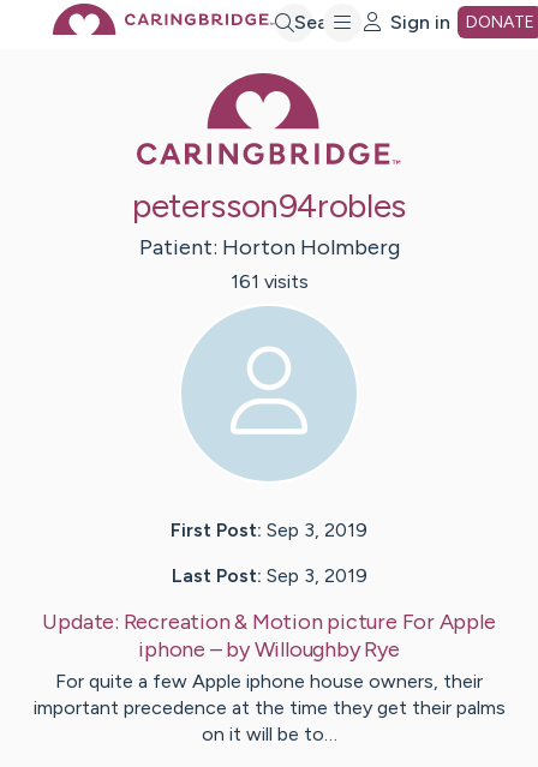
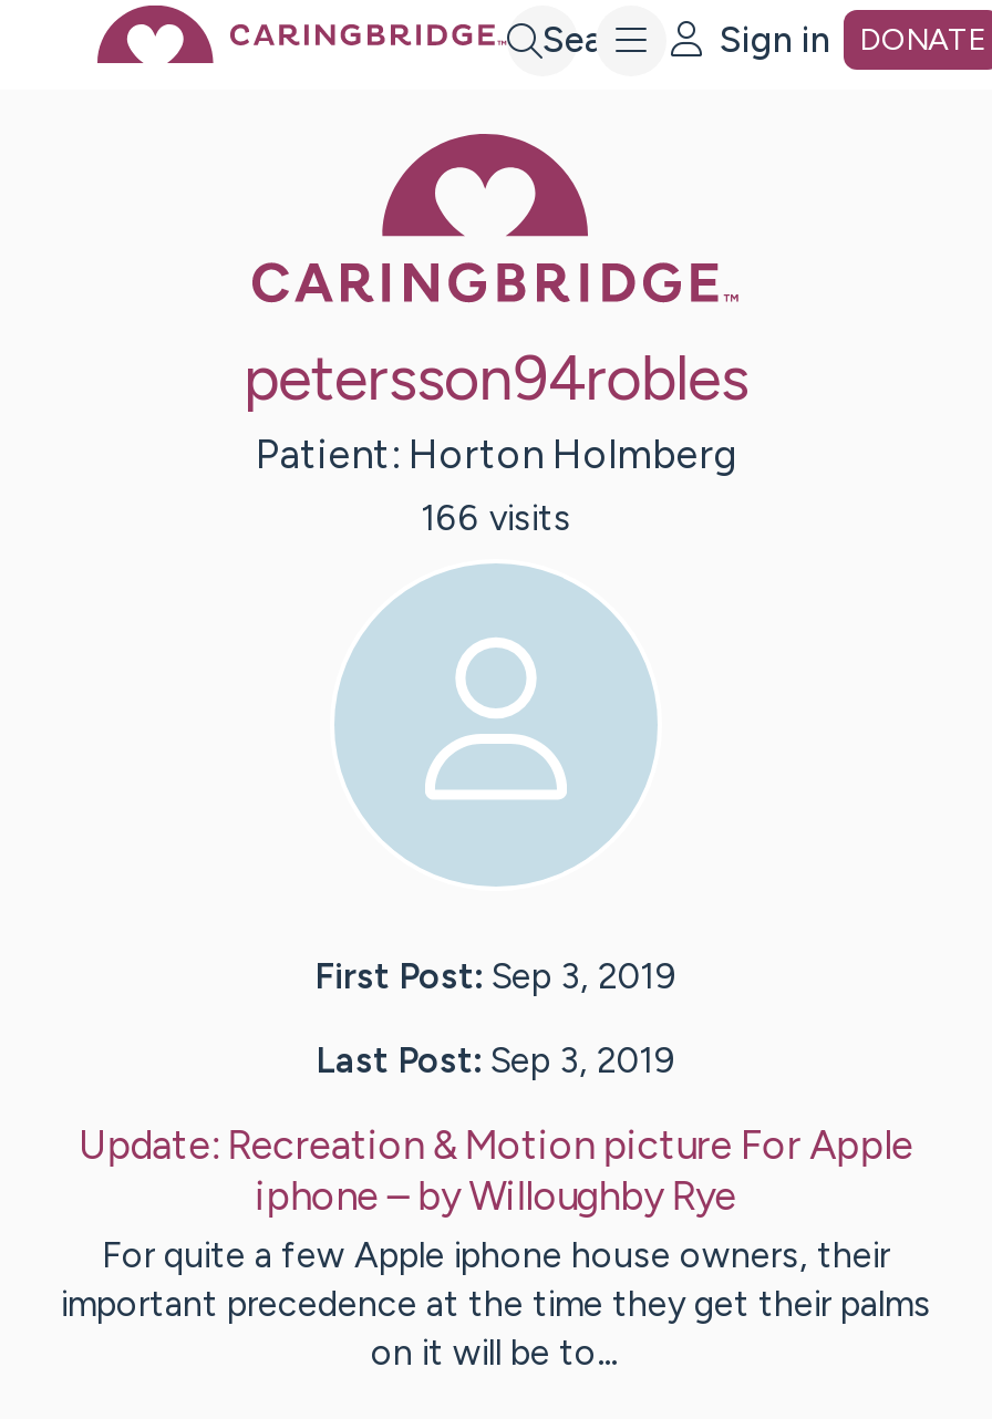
- 161 visits
+ 166 visits
